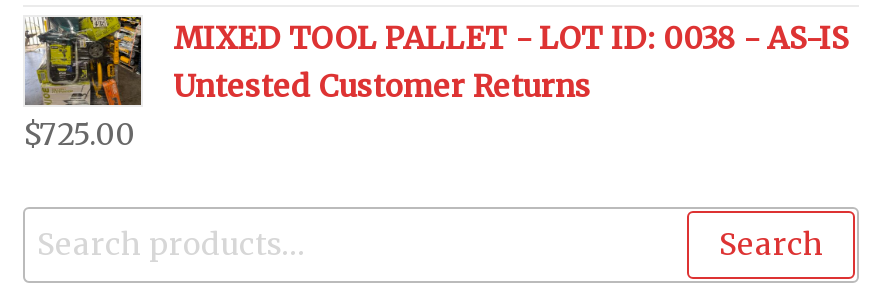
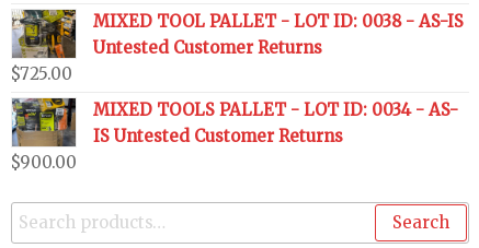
+ [image]
+ MIXED TOOLS PALLET - LOT ID: 0034 - AS-
+ IS Untested Customer Returns
+ $900.00
